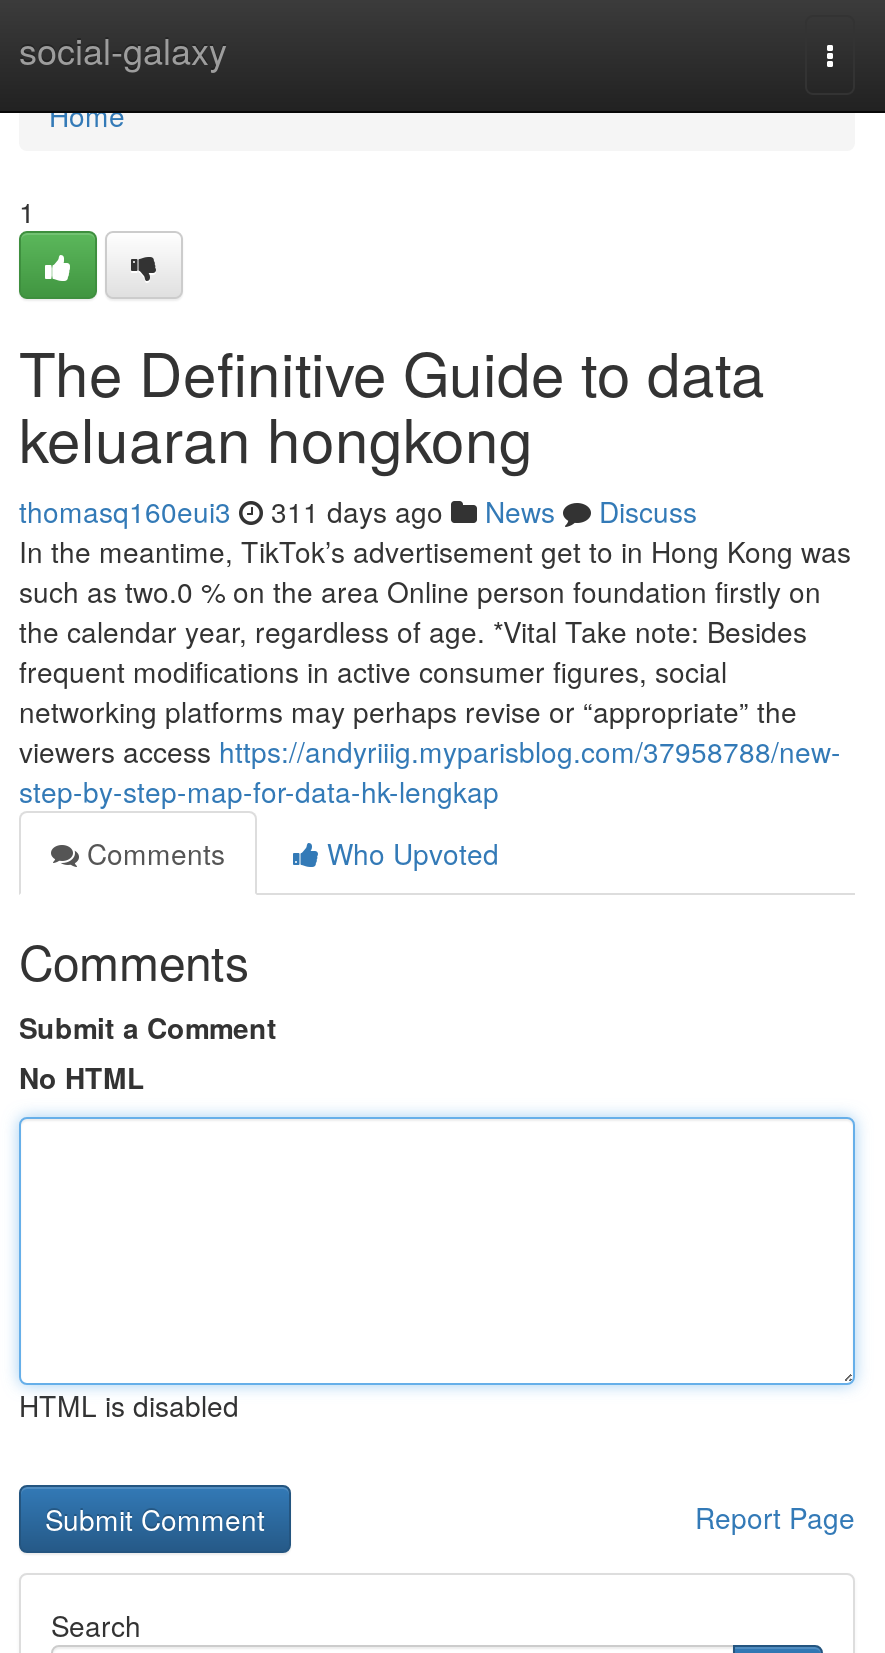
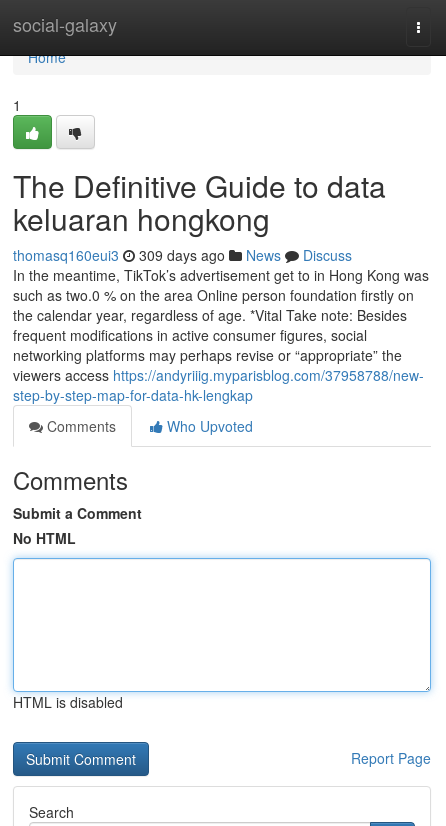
- thomasq160eui3 311 days ago News Discuss
+ thomasq160eui3 309 days ago News Discuss
